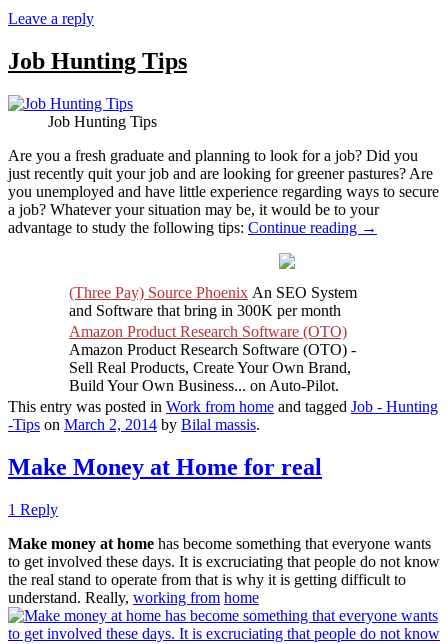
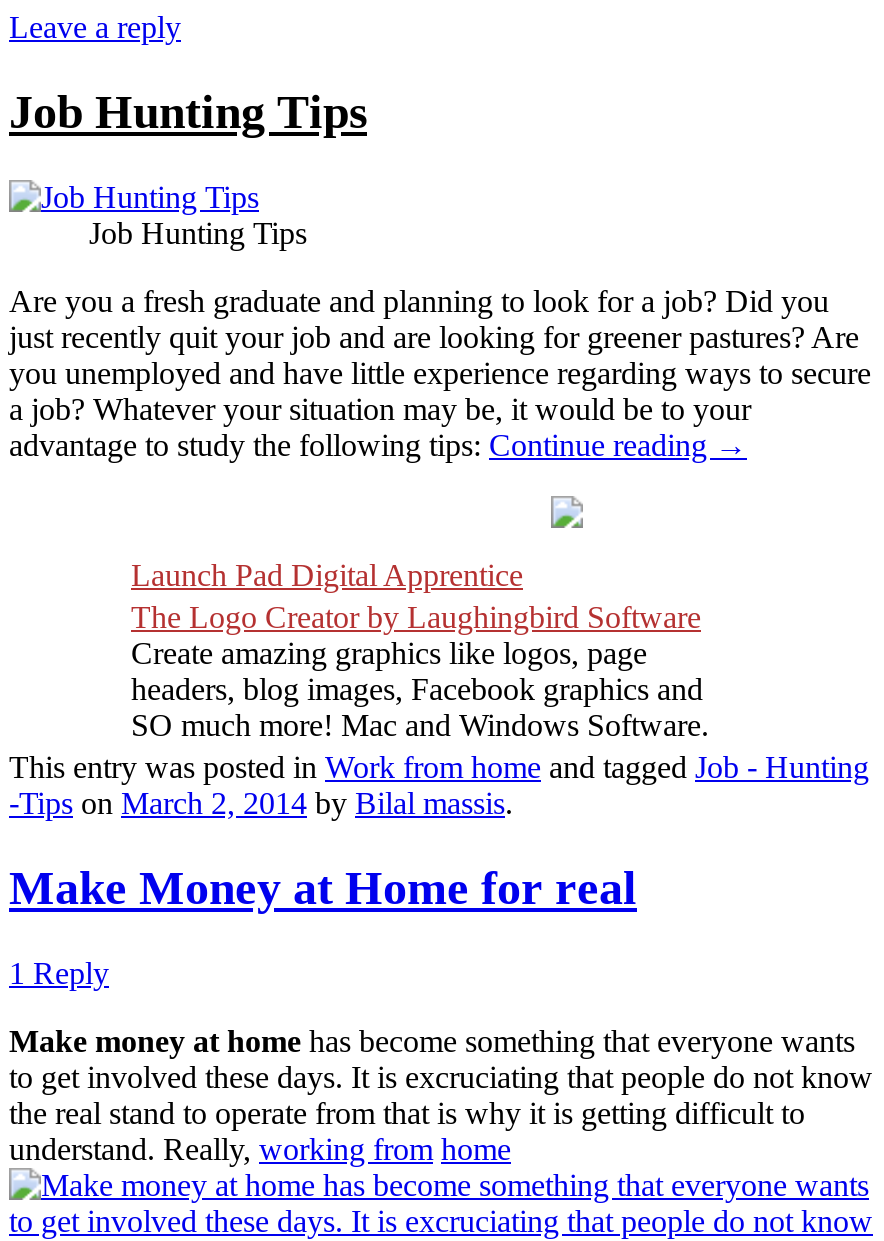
- (Three Pay) Source Phoenix An SEO System
- and Software that bring in 300K per month
- Amazon Product Research Software (OTO)
- Amazon Product Research Software (OTO) -
- Sell Real Products, Create Your Own Brand,
- Build Your Own Business... on Auto-Pilot.
+ Launch Pad Digital Apprentice
+ The Logo Creator by Laughingbird Software
+ Create amazing graphics like logos, page
+ headers, blog images, Facebook graphics and
+ SO much more! Mac and Windows Software.
